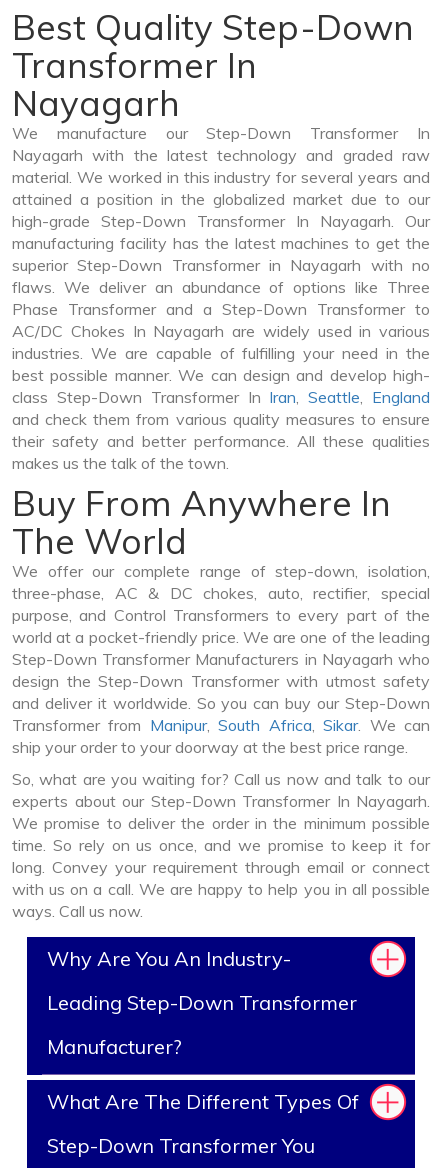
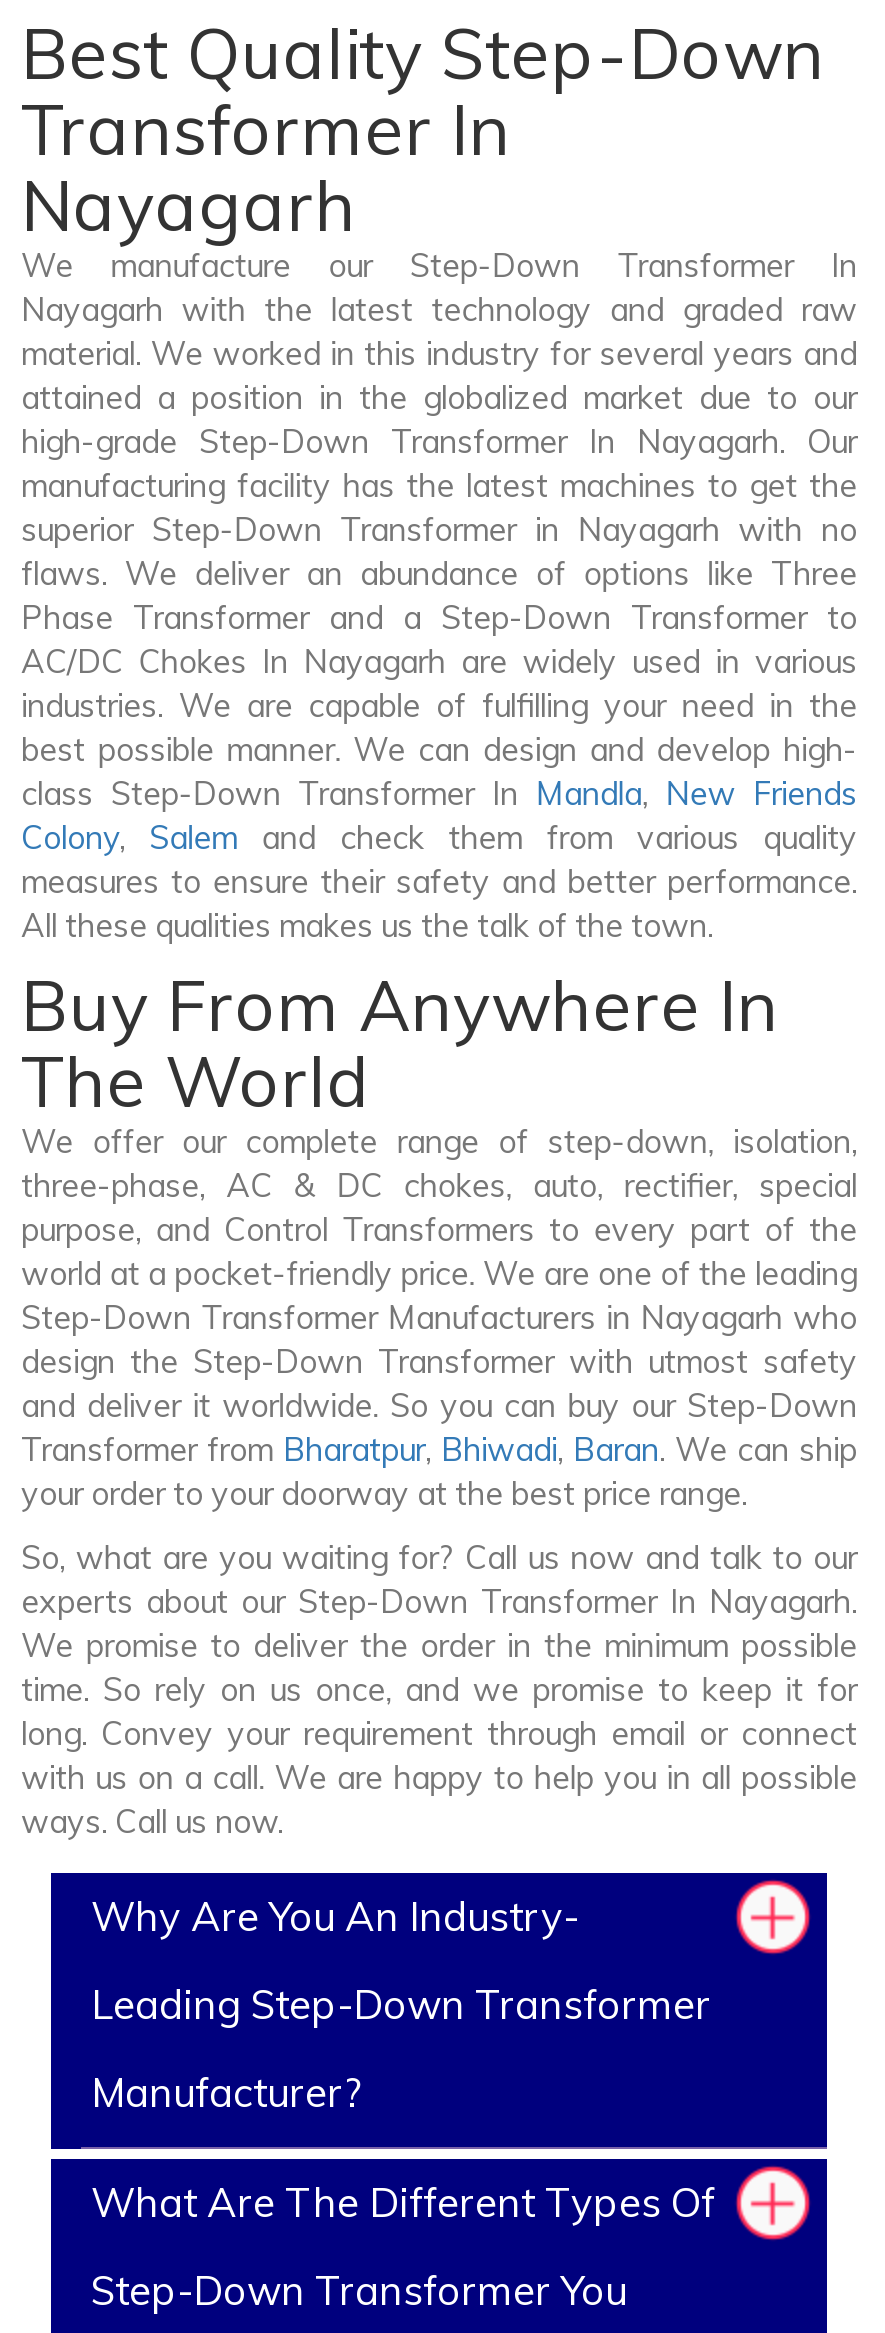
- class Step-Down Transformer In Iran, Seattle, England
- and check them from various quality measures to ensure
- their safety and better performance. All these qualities
- makes us the talk of the town.
+ class Step-Down Transformer In Mandla, New Friends
+ Colony, Salem and check them from various quality
+ measures to ensure their safety and better performance.
+ All these qualities makes us the talk of the town.

- Transformer from Manipur, South Africa, Sikar. We can
- ship your order to your doorway at the best price range.
+ Transformer from Bharatpur, Bhiwadi, Baran. We can ship
+ your order to your doorway at the best price range.
